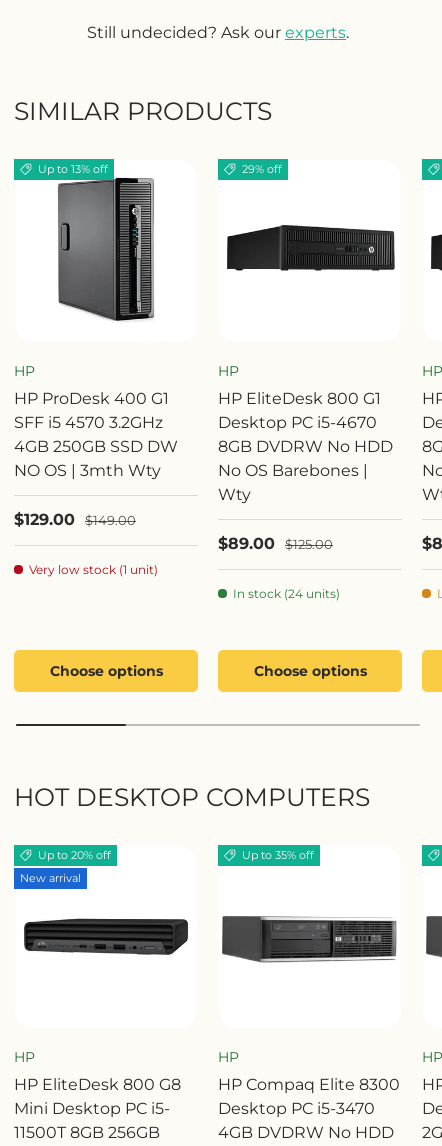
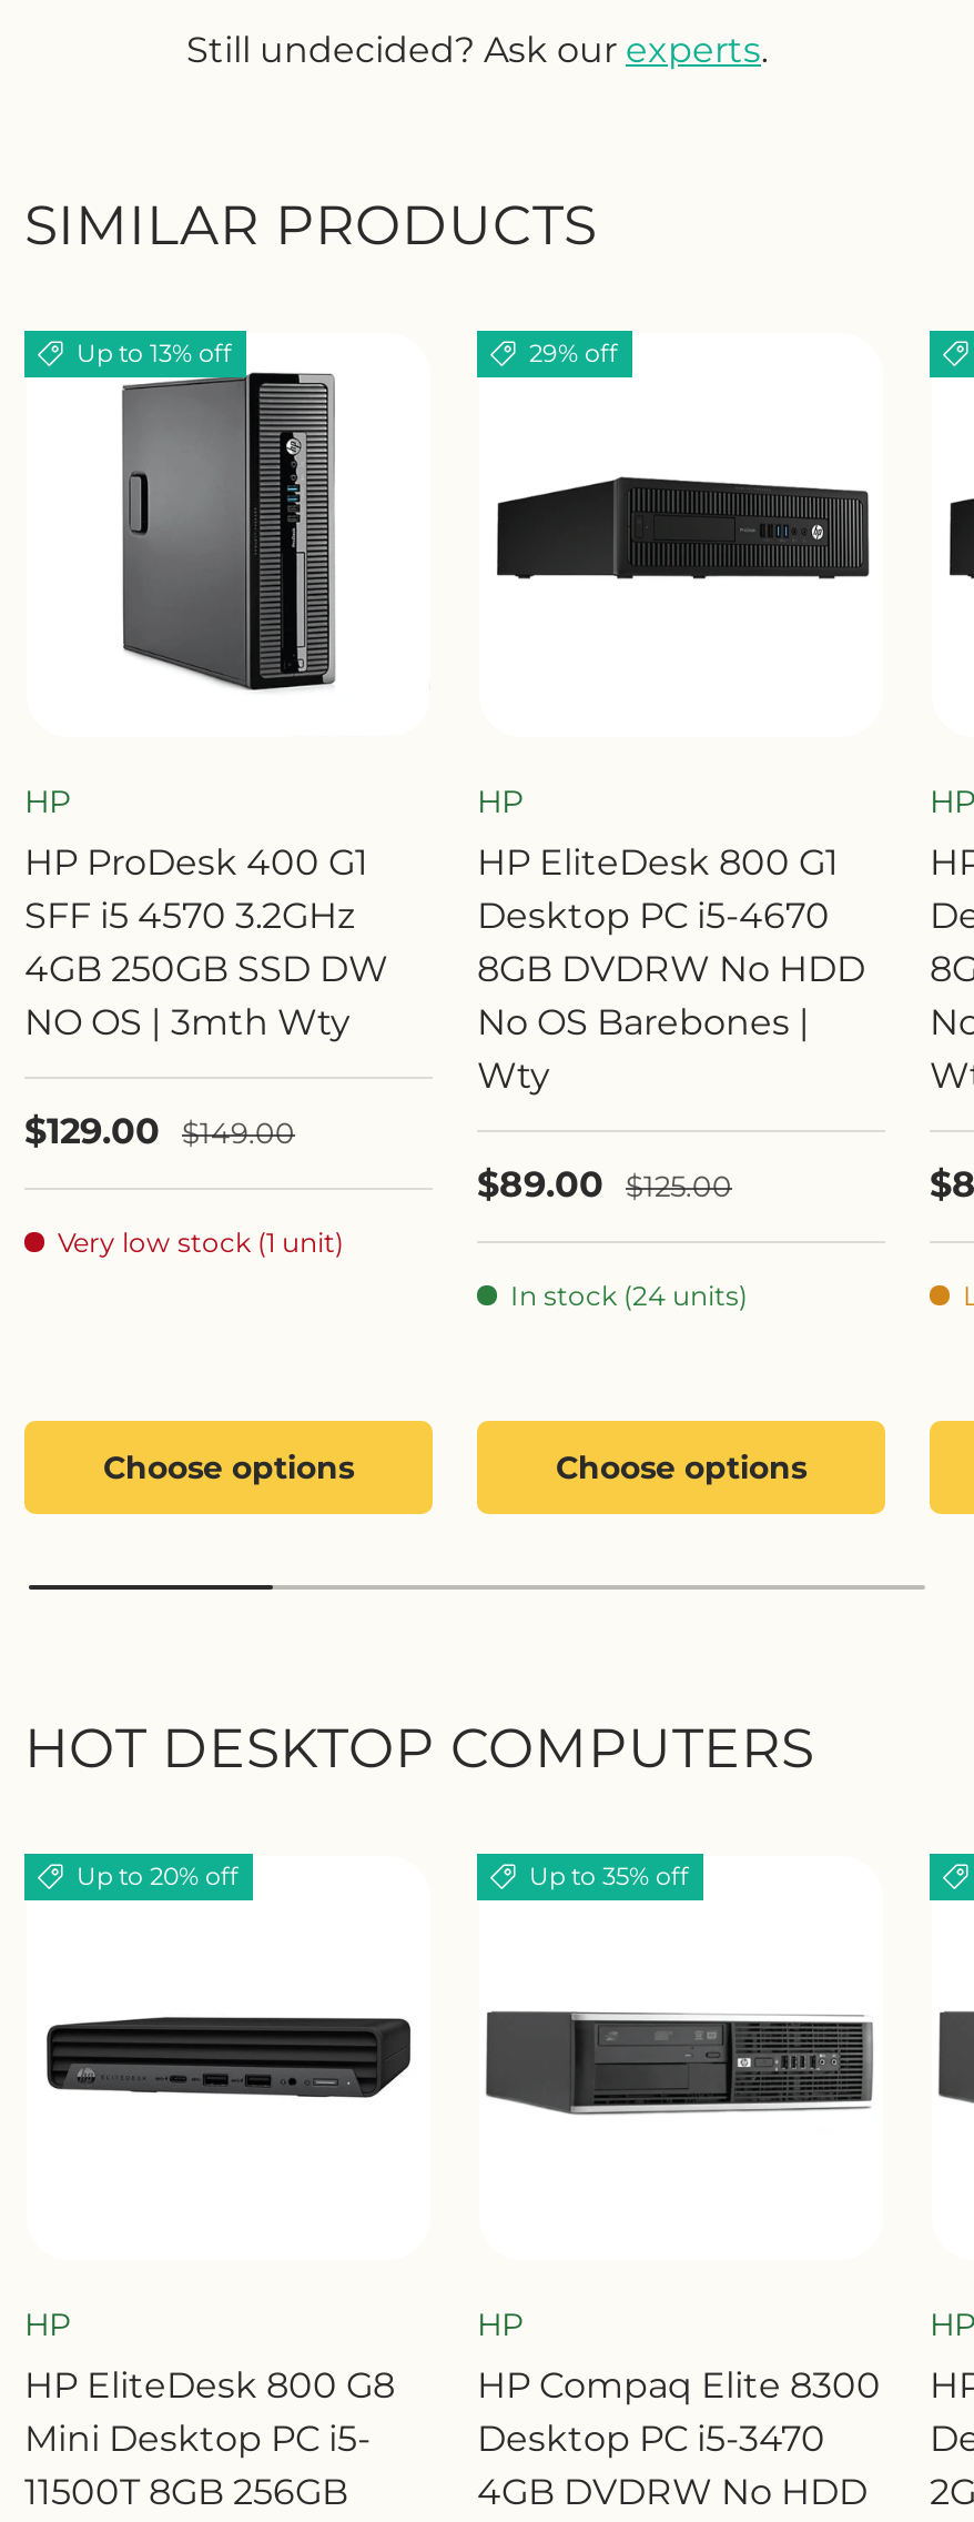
- New arrival
